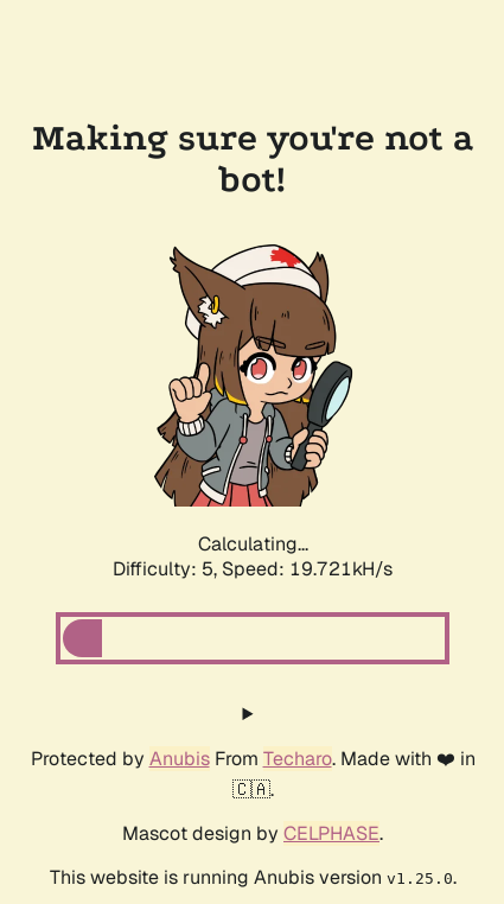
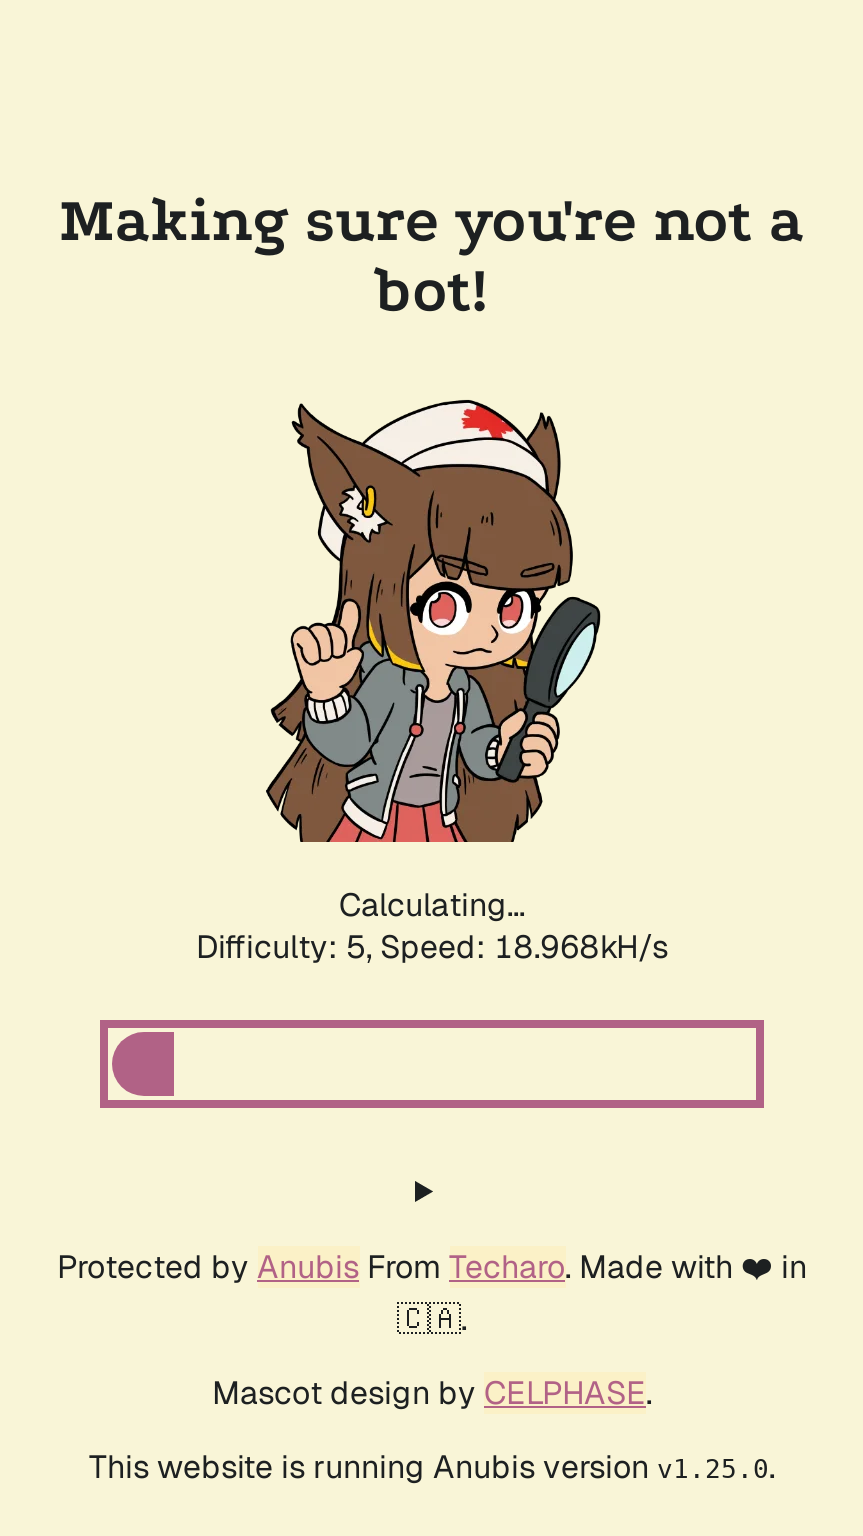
- Difficulty: 5, Speed: 19.721kH/s
+ Difficulty: 5, Speed: 18.968kH/s
